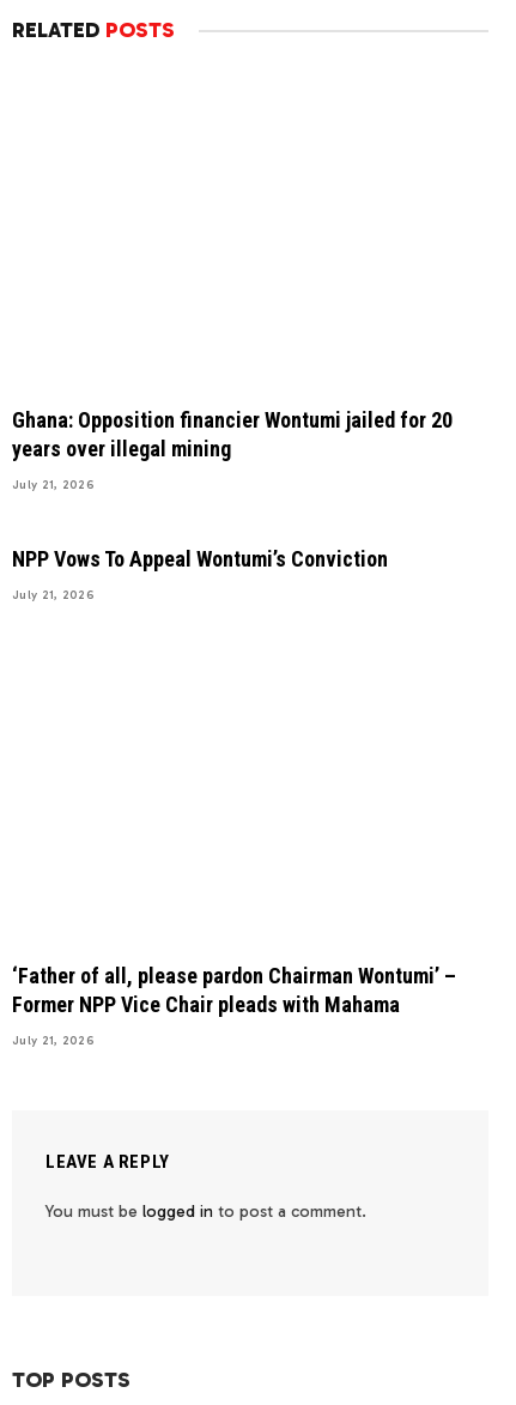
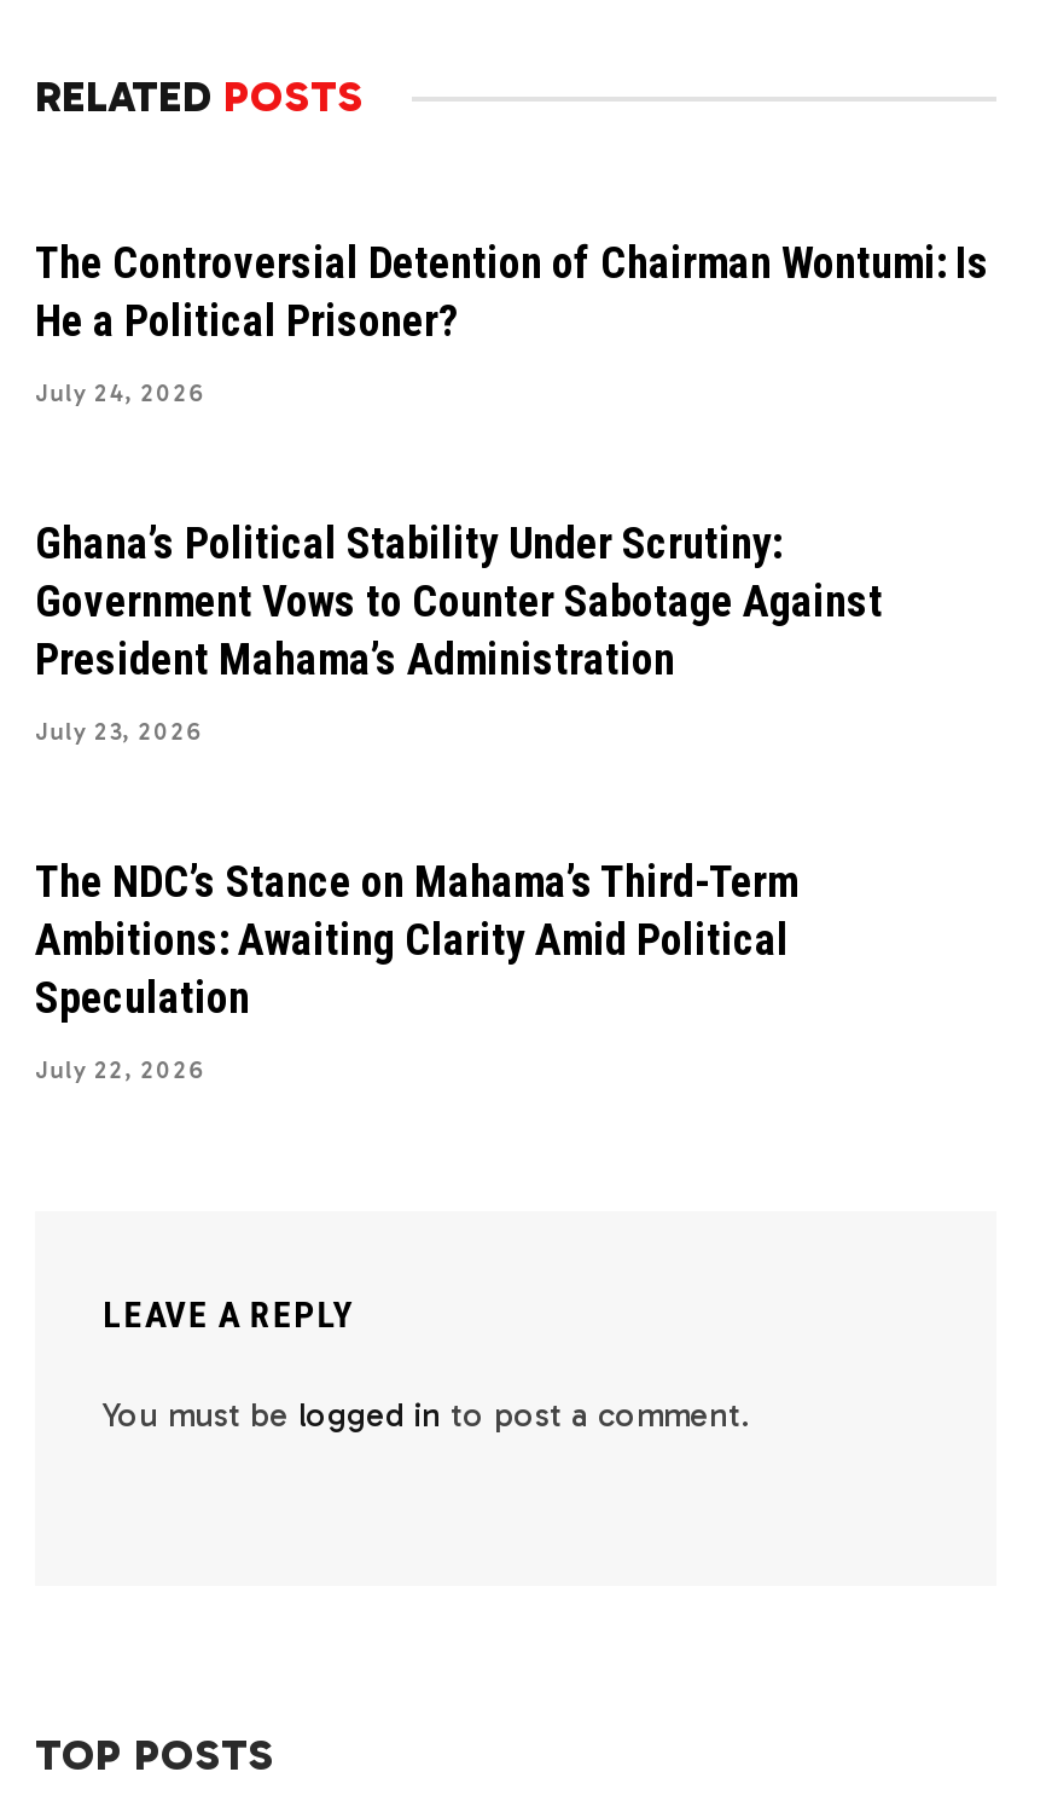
- Ghana: Opposition financier Wontumi jailed for 20
- years over illegal mining
+ The Controversial Detention of Chairman Wontumi: Is
+ He a Political Prisoner?

- July 21, 2026
+ July 24, 2026

- NPP Vows To Appeal Wontumi’s Conviction
+ Ghana’s Political Stability Under Scrutiny:
+ Government Vows to Counter Sabotage Against
+ President Mahama’s Administration

- July 21, 2026
+ July 23, 2026

- ‘Father of all, please pardon Chairman Wontumi’ –
- Former NPP Vice Chair pleads with Mahama
+ The NDC’s Stance on Mahama’s Third-Term
+ Ambitions: Awaiting Clarity Amid Political
+ Speculation

- July 21, 2026
+ July 22, 2026
